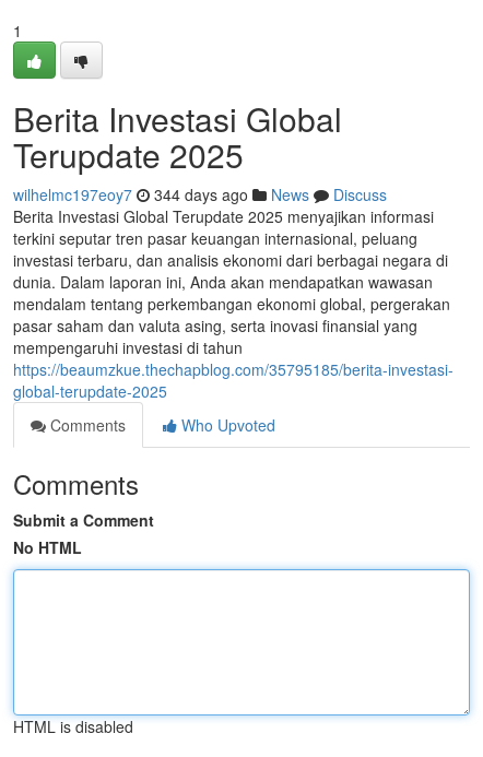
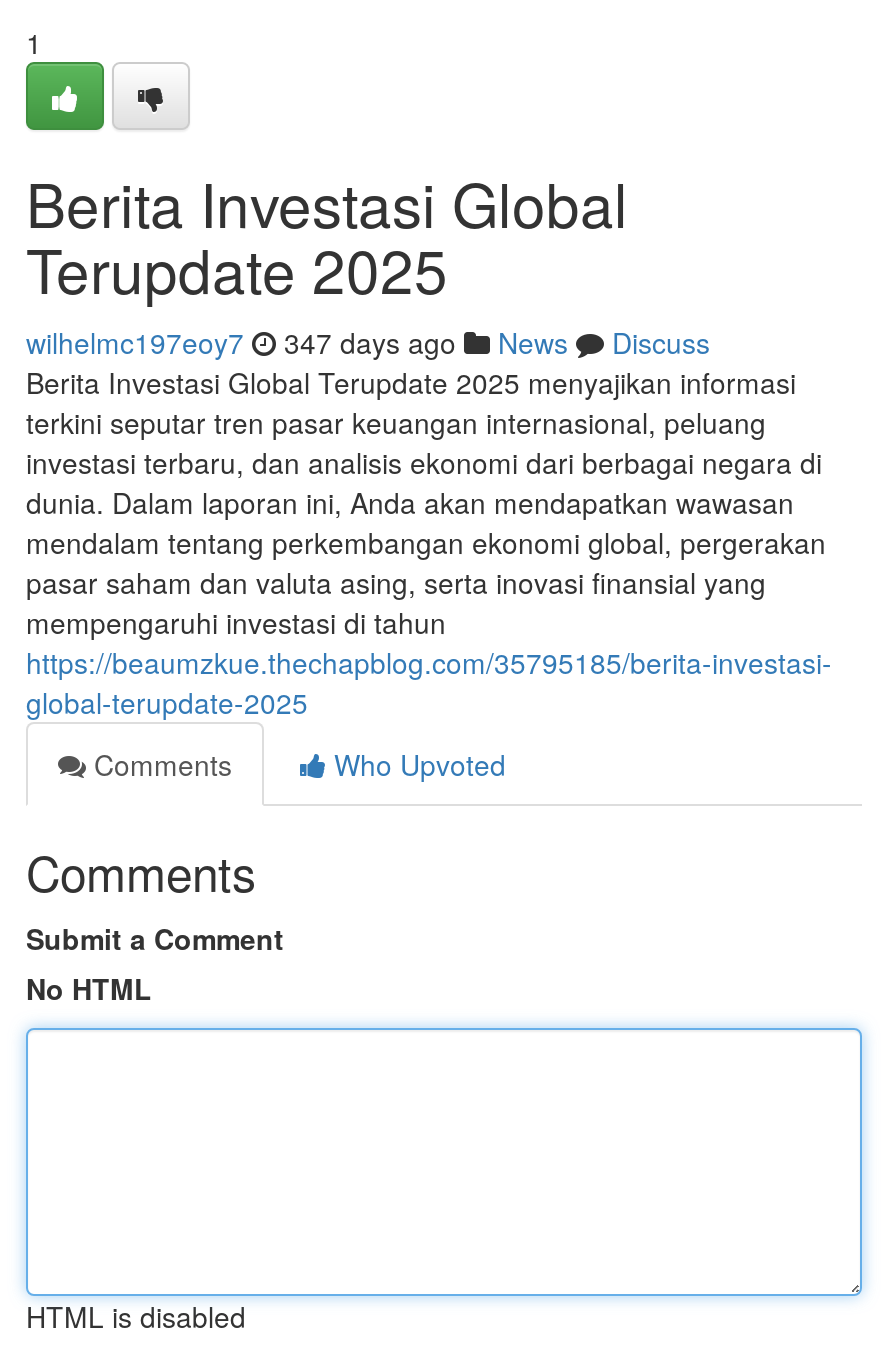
- wilhelmc197eoy7 344 days ago News Discuss
+ wilhelmc197eoy7 347 days ago News Discuss
